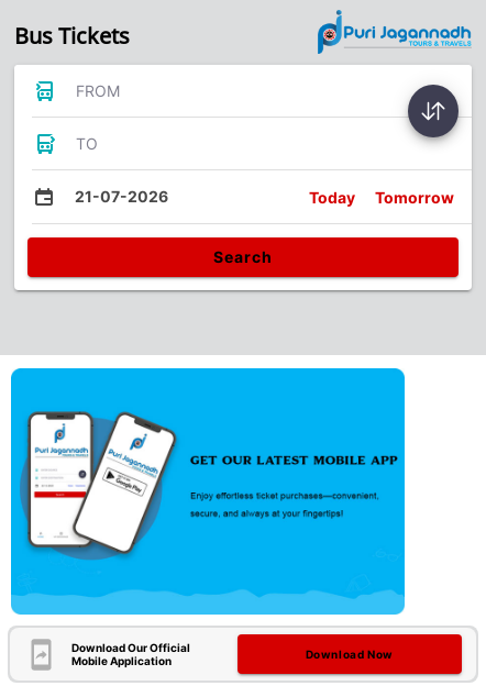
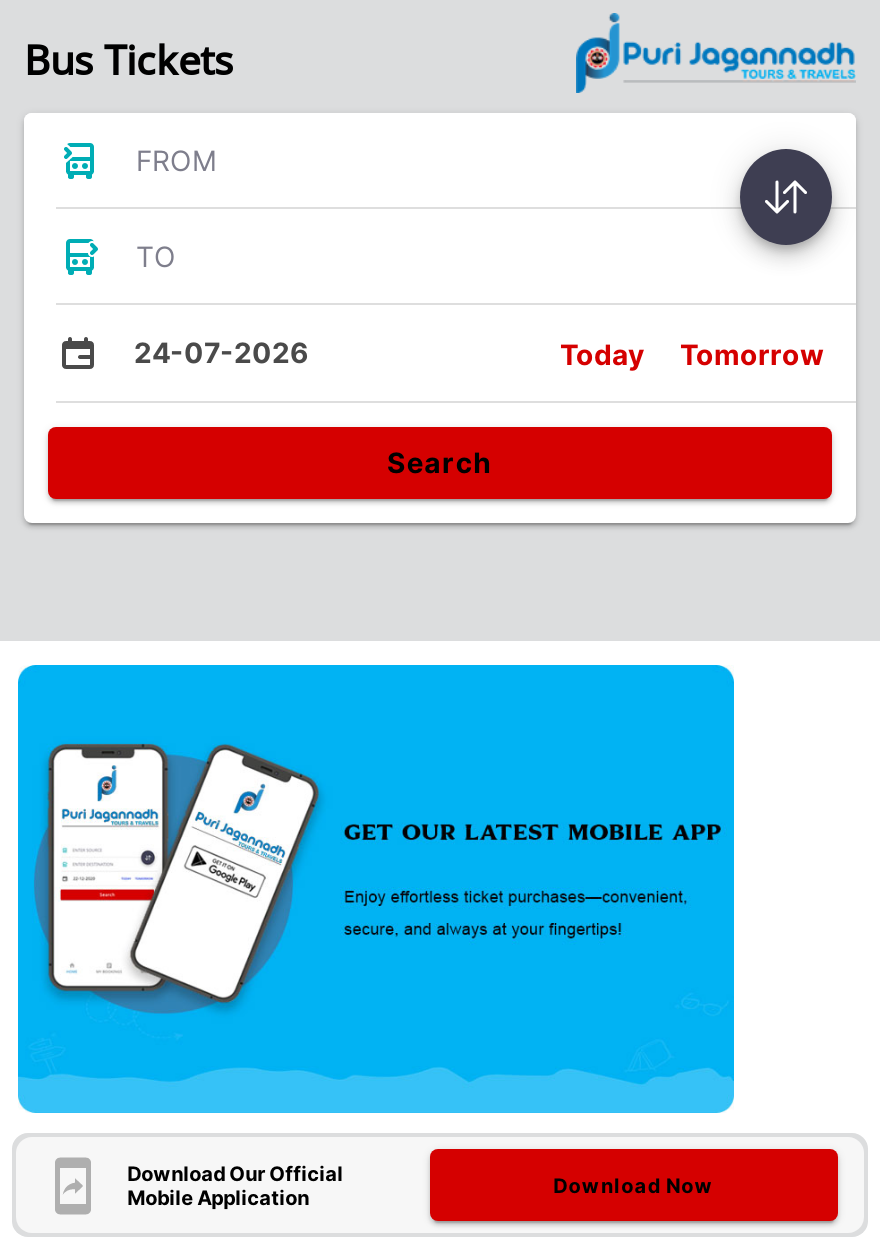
- 21-07-2026
+ 24-07-2026
